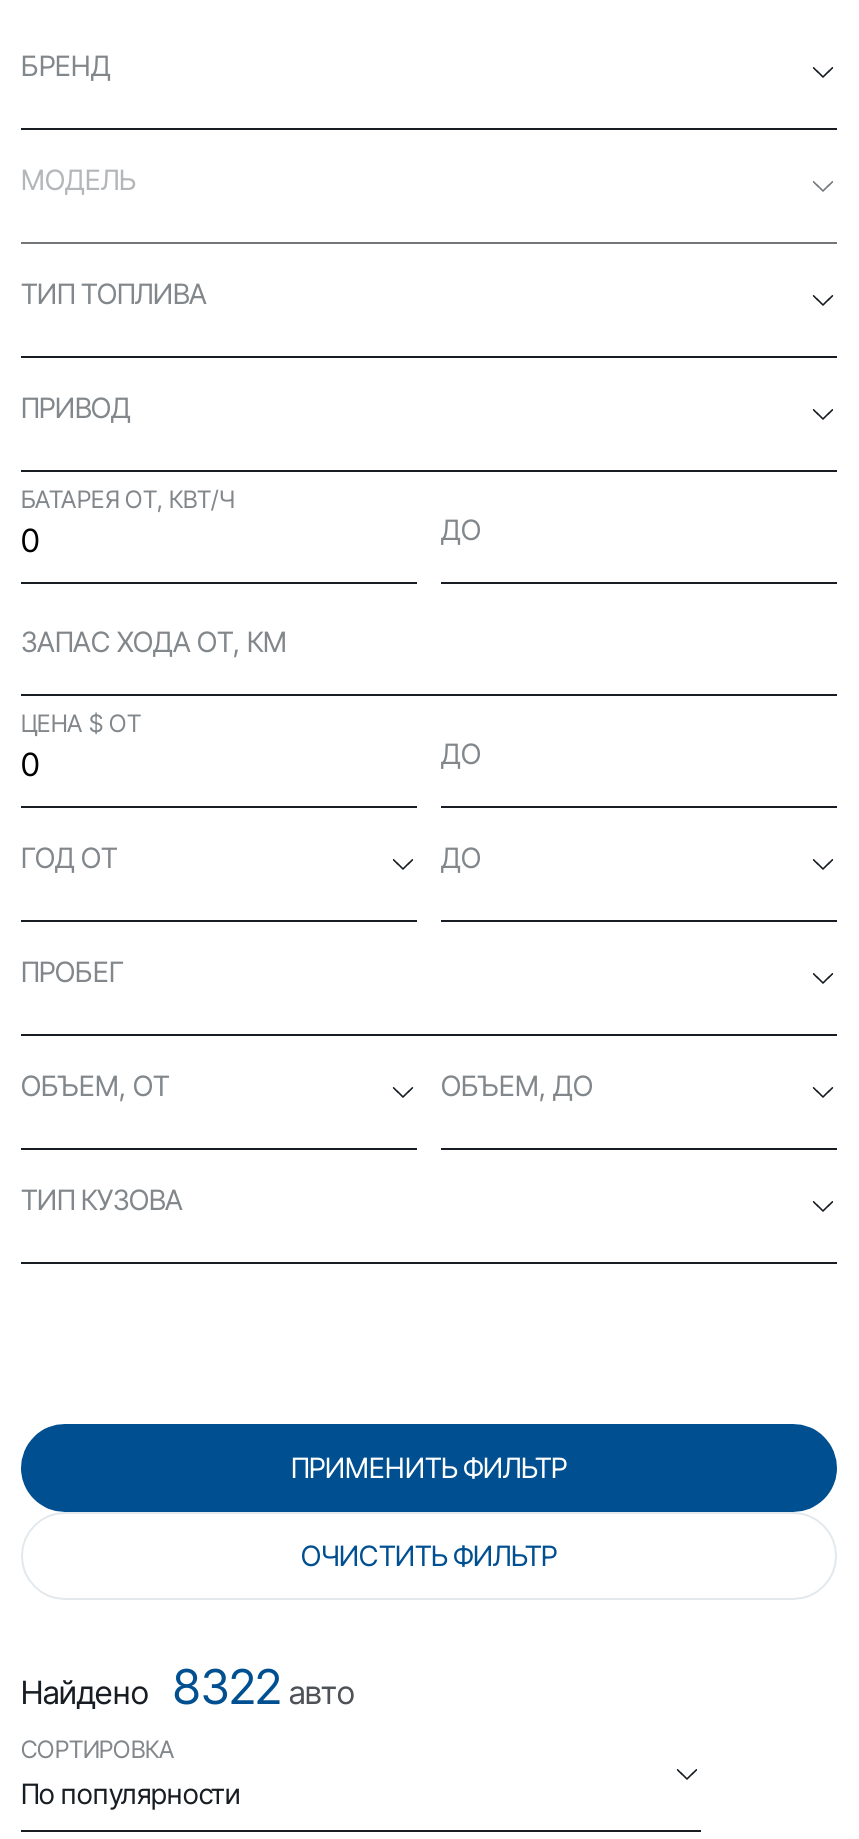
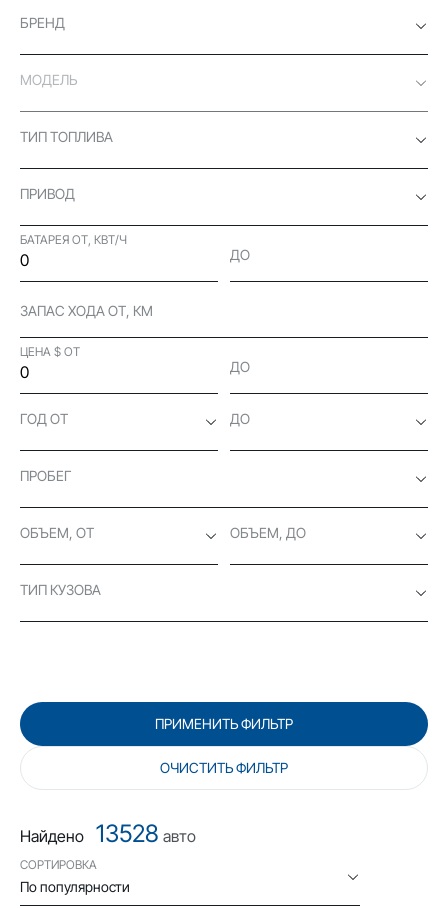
- Найдено 8322 авто
+ Найдено 13528 авто
